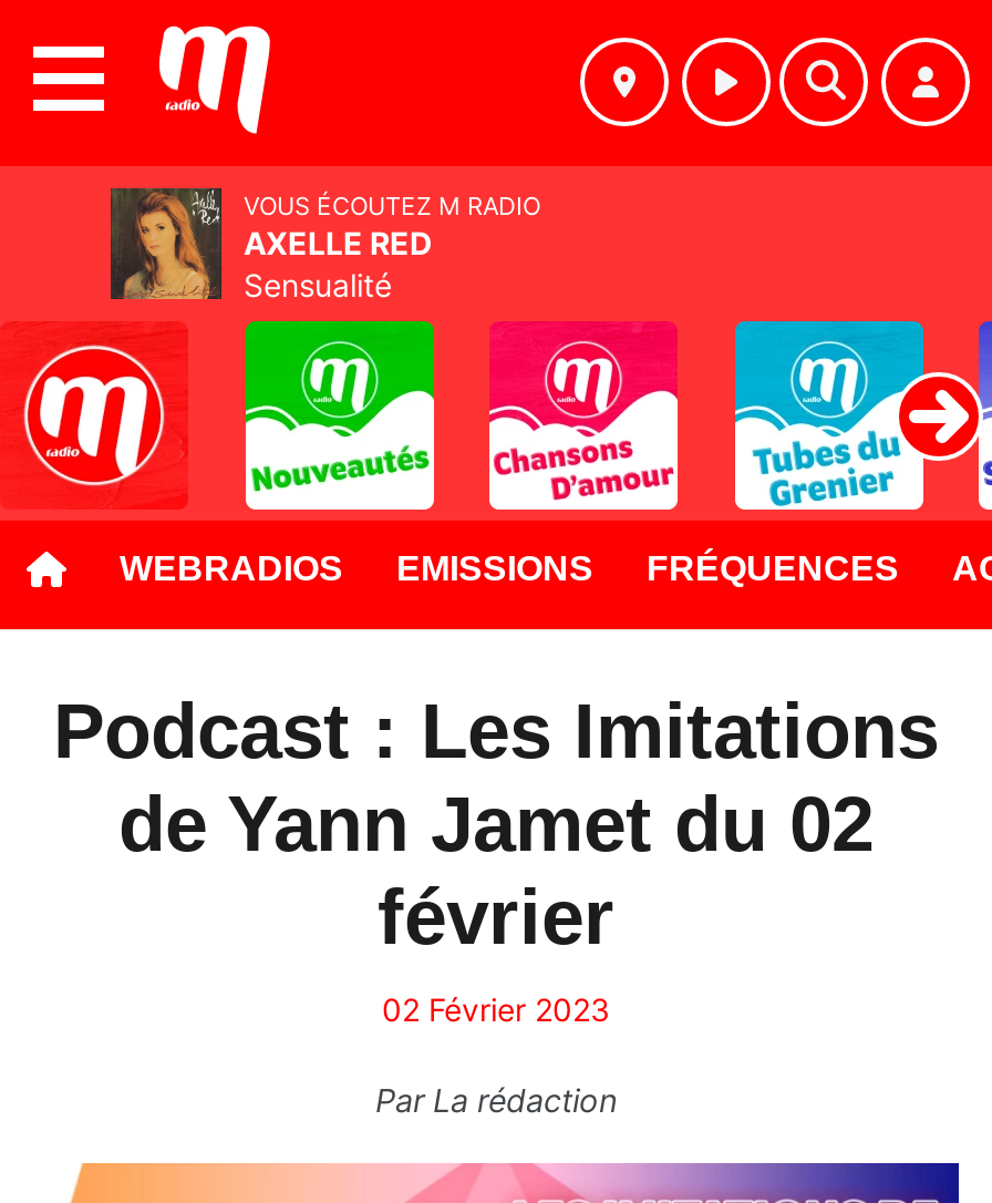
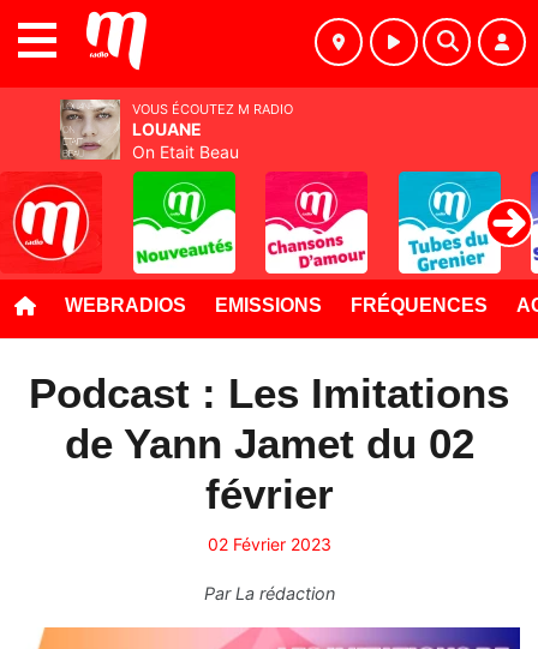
- [image]
- AXELLE RED
- Sensualité
+ [image]
+ LOUANE
+ On Etait Beau
